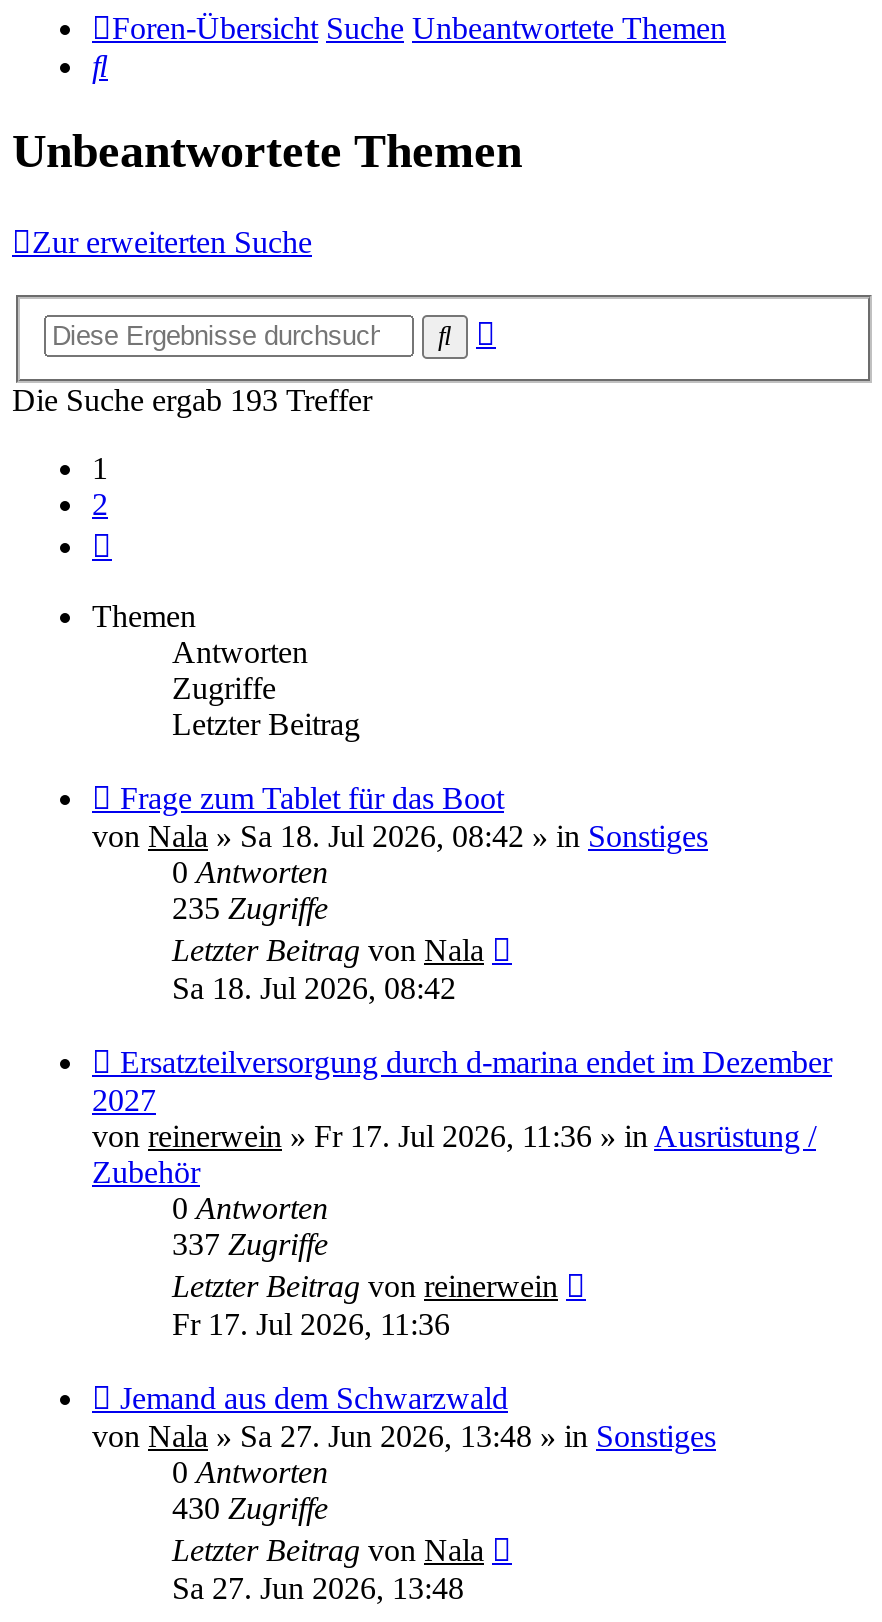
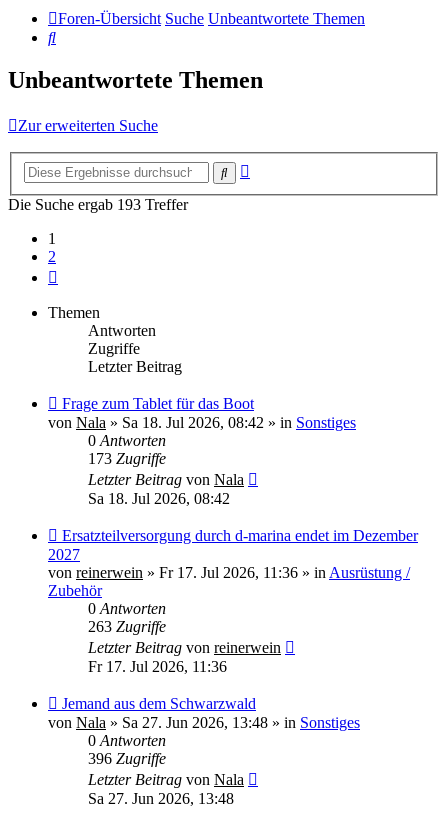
- 235 Zugriffe
+ 173 Zugriffe

- 337 Zugriffe
+ 263 Zugriffe

- 430 Zugriffe
+ 396 Zugriffe
